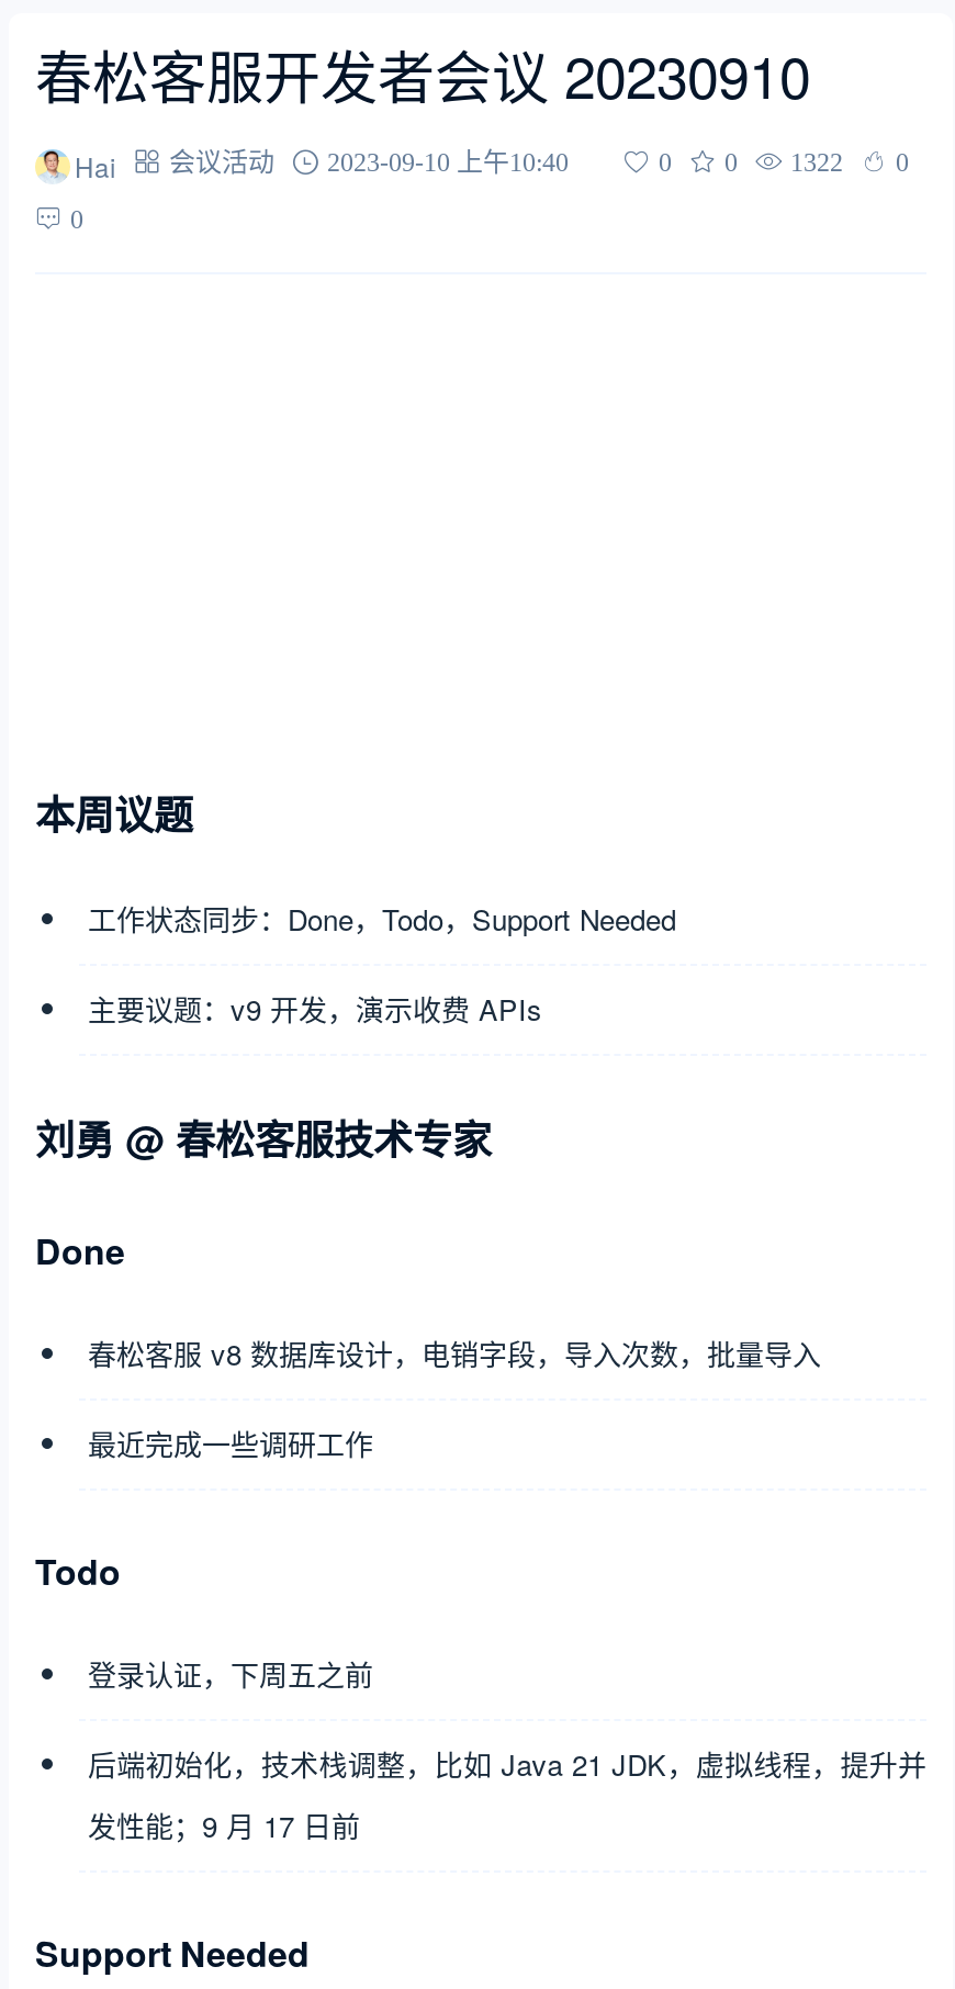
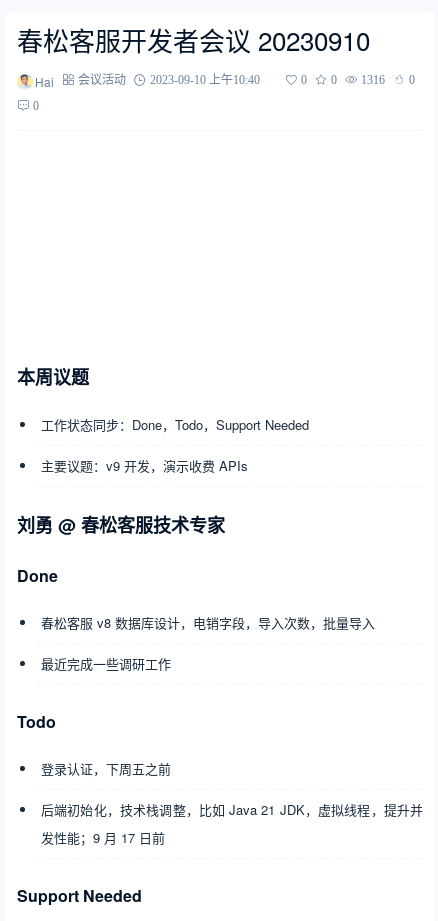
- 0 0 1322 0
+ 0 0 1316 0
